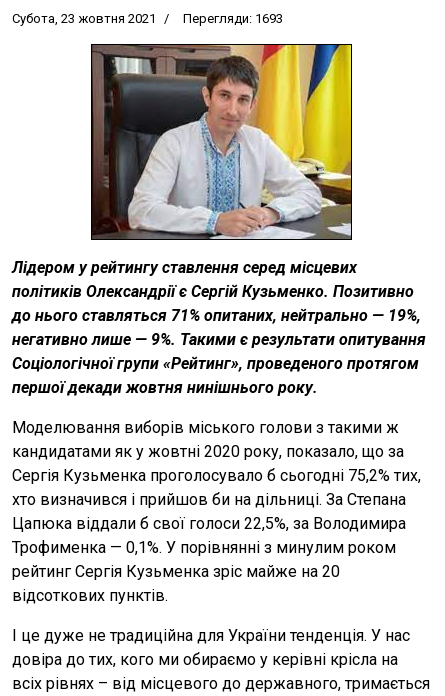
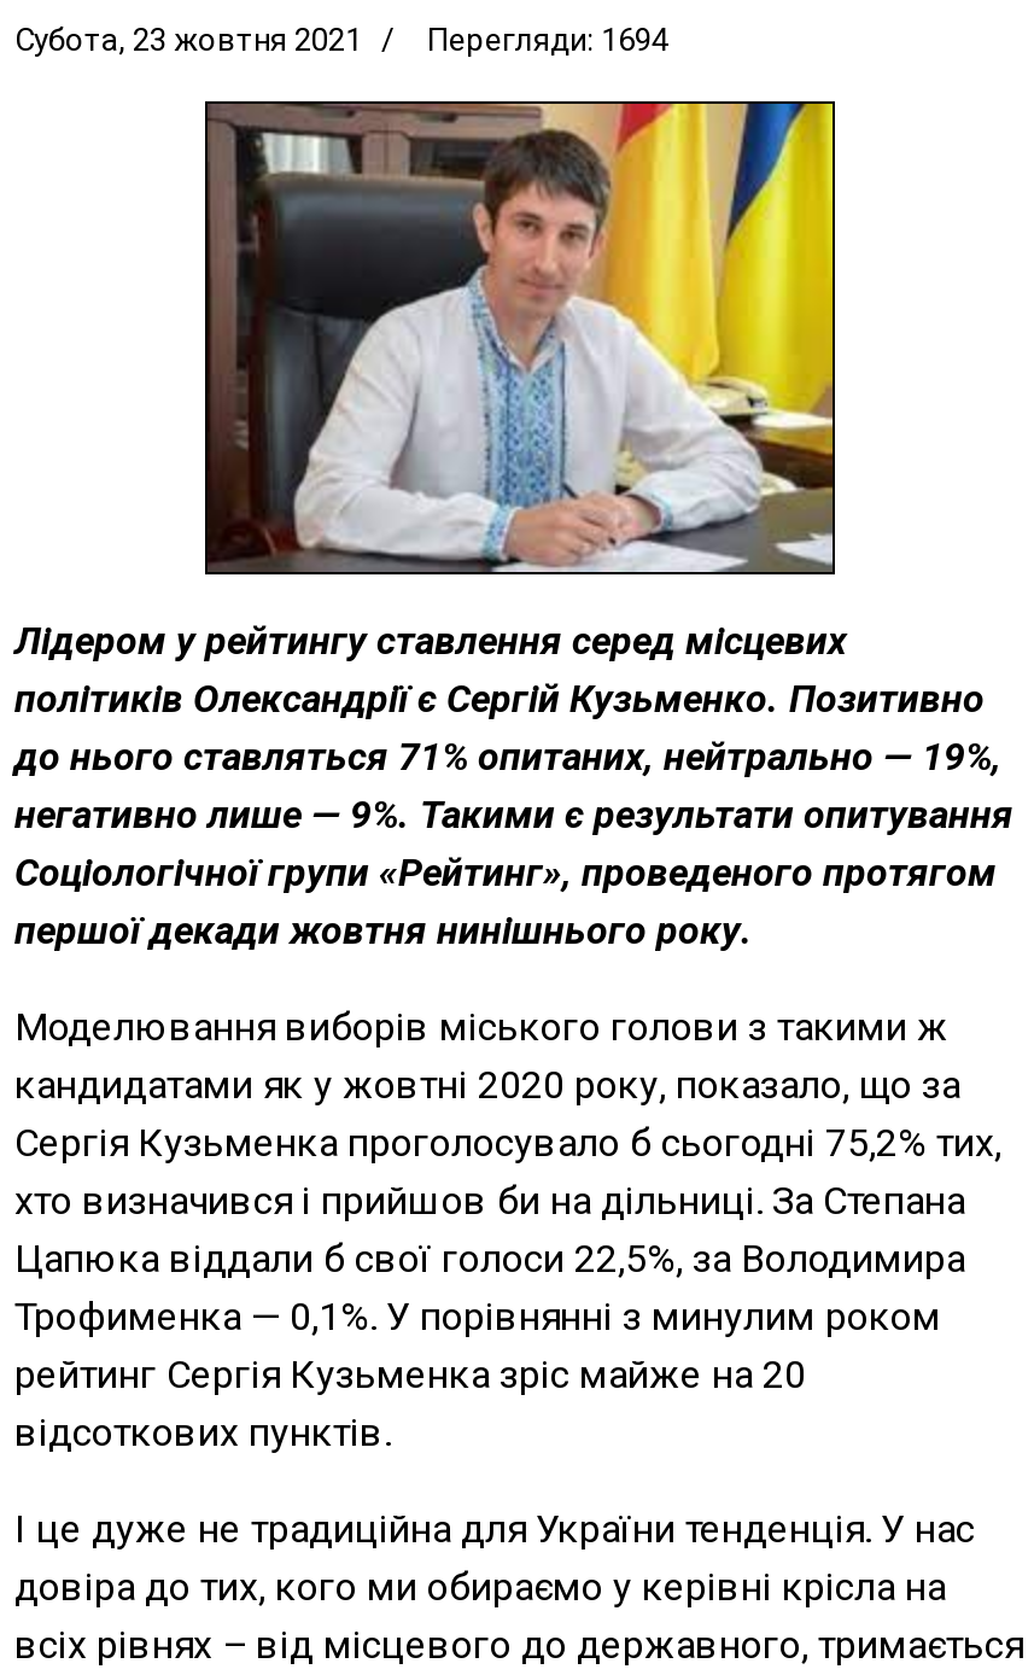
- Субота, 23 жовтня 2021 Перегляди: 1693
+ Субота, 23 жовтня 2021 Перегляди: 1694
